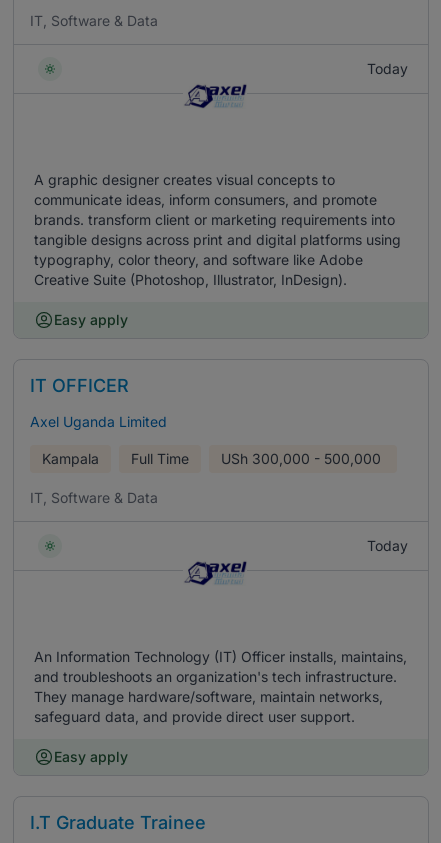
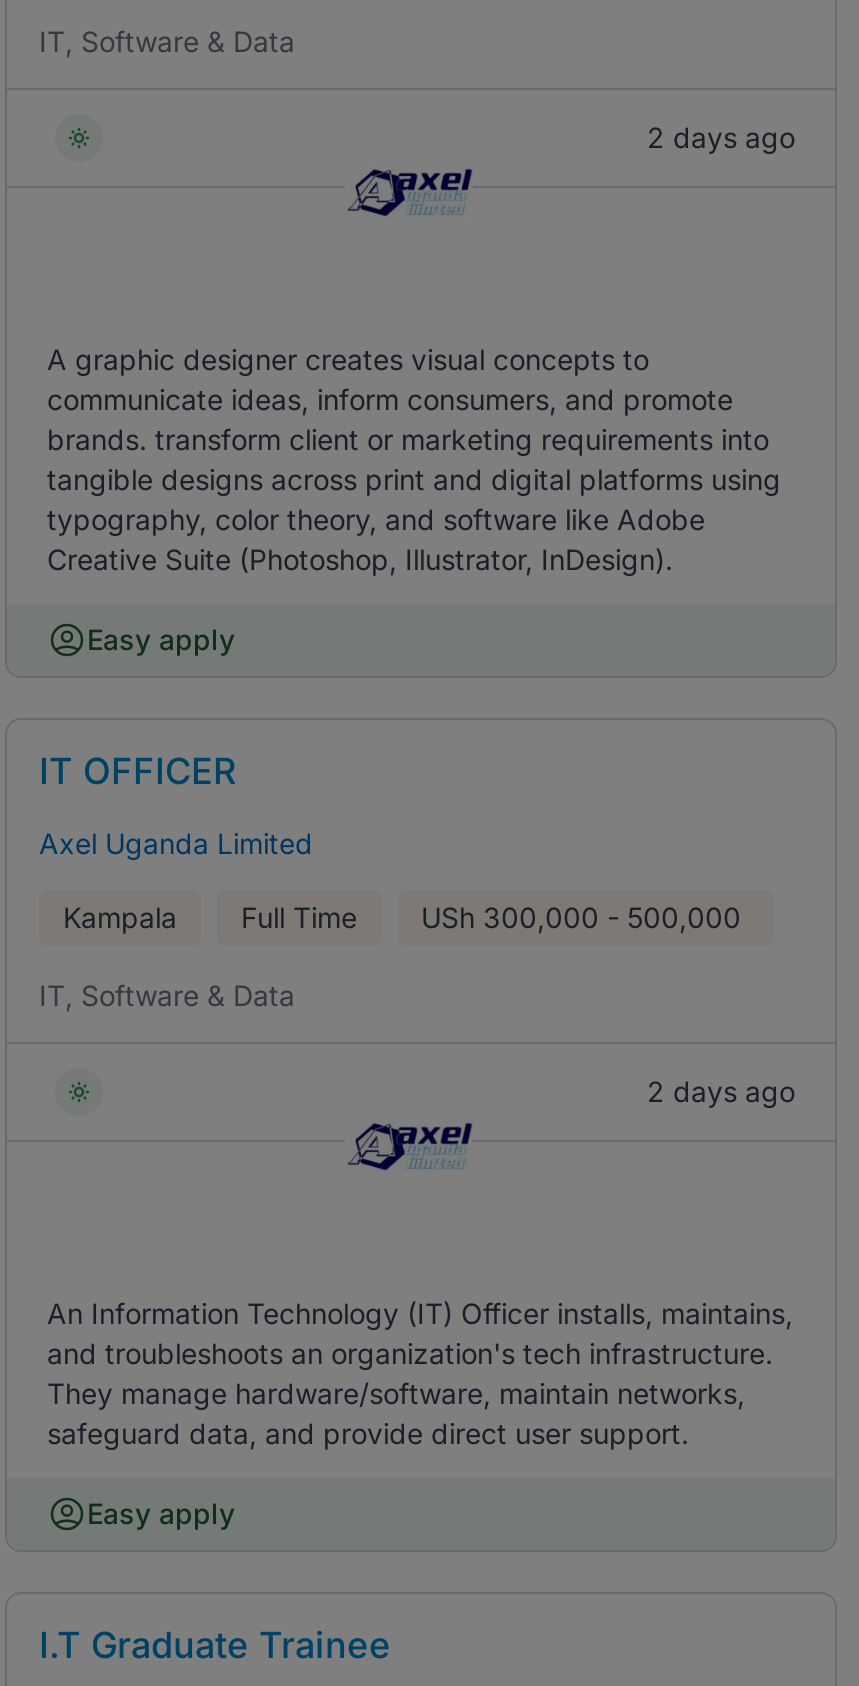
- Today
+ 2 days ago

- Today
+ 2 days ago
